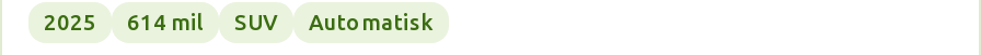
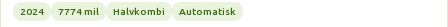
- 2025
- 614 mil
- SUV
+ 2024
+ 7774 mil
+ Halvkombi
